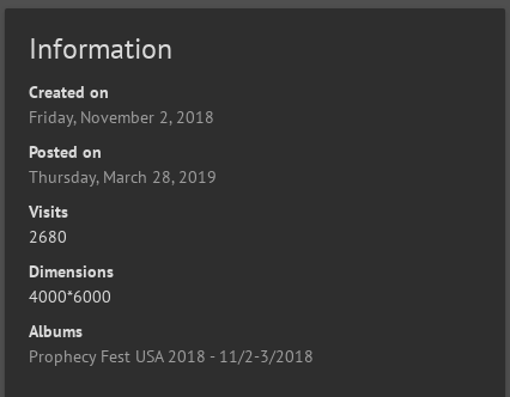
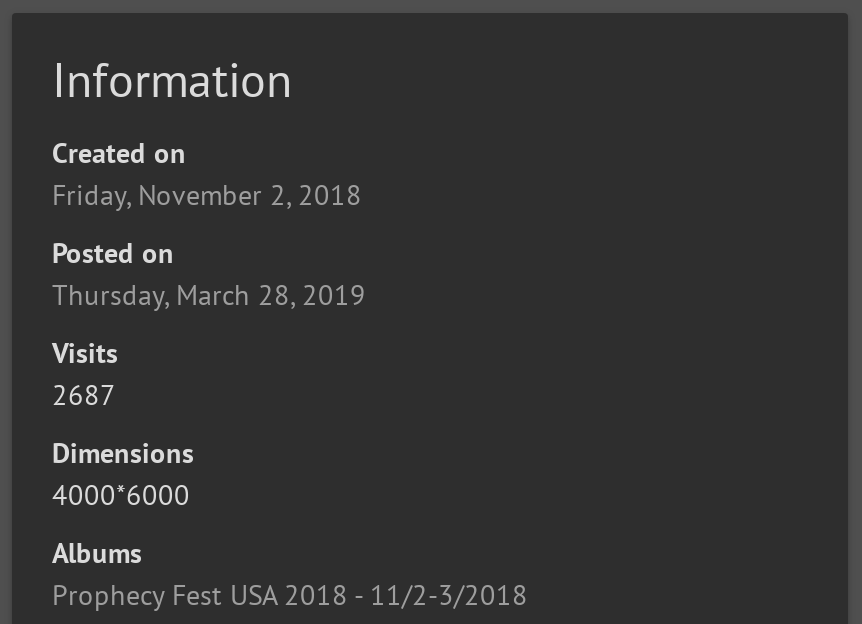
- 2680
+ 2687
